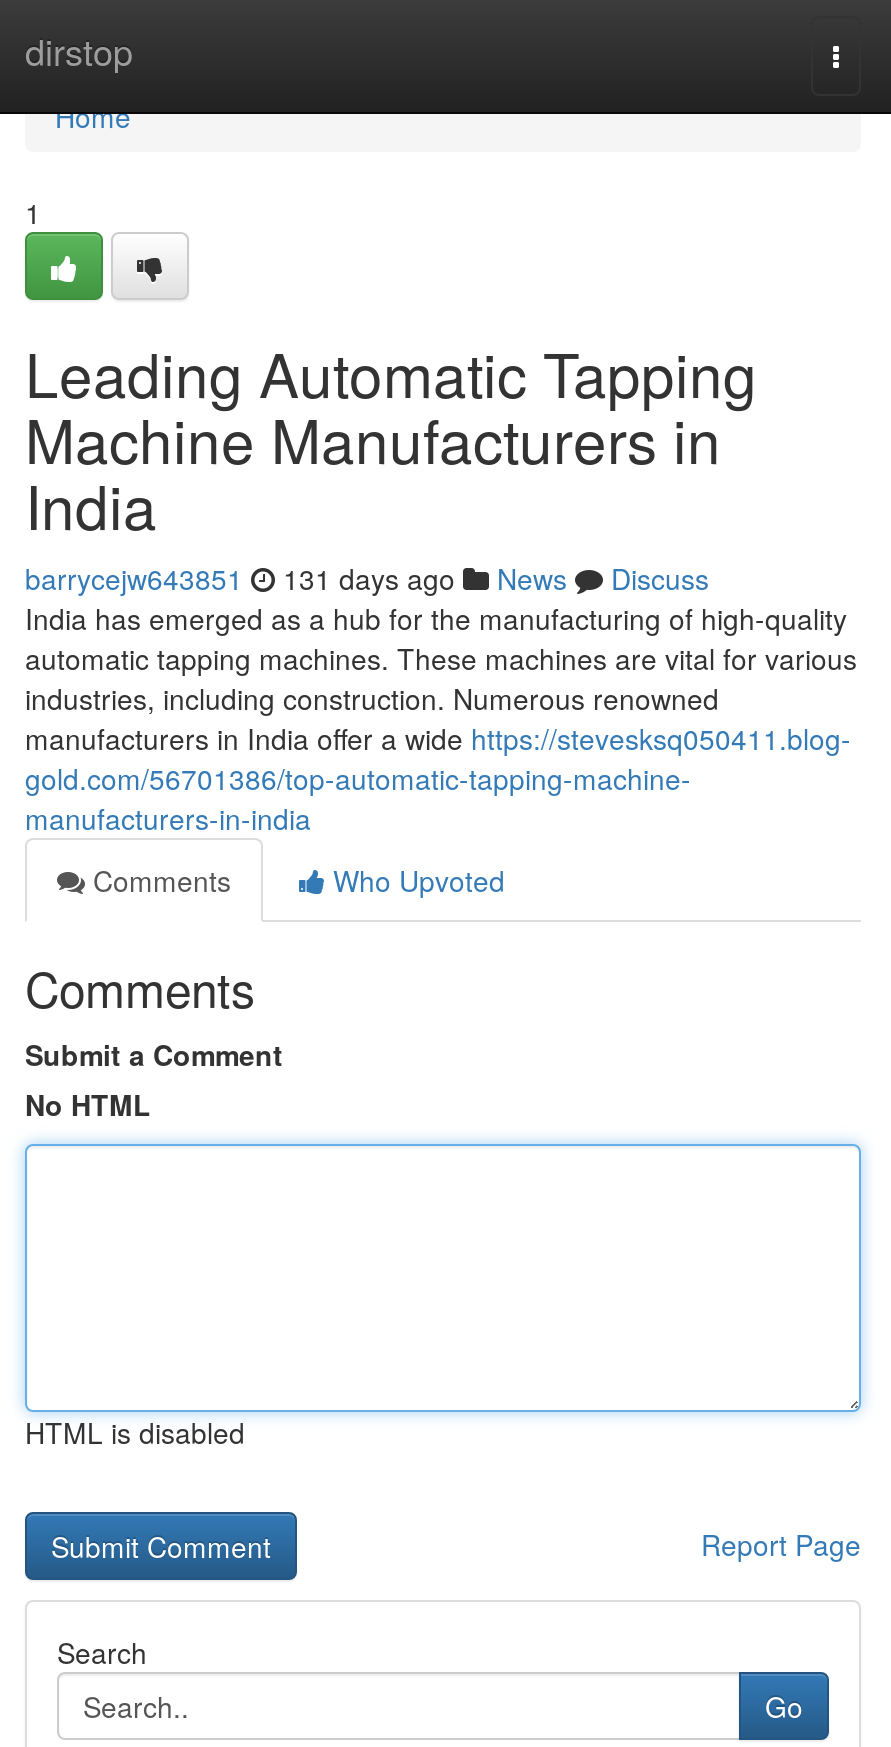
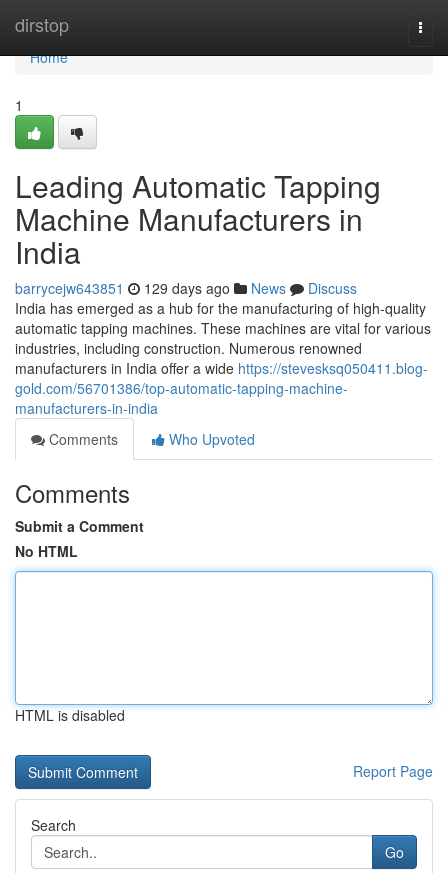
- barrycejw643851 131 days ago News Discuss
+ barrycejw643851 129 days ago News Discuss
